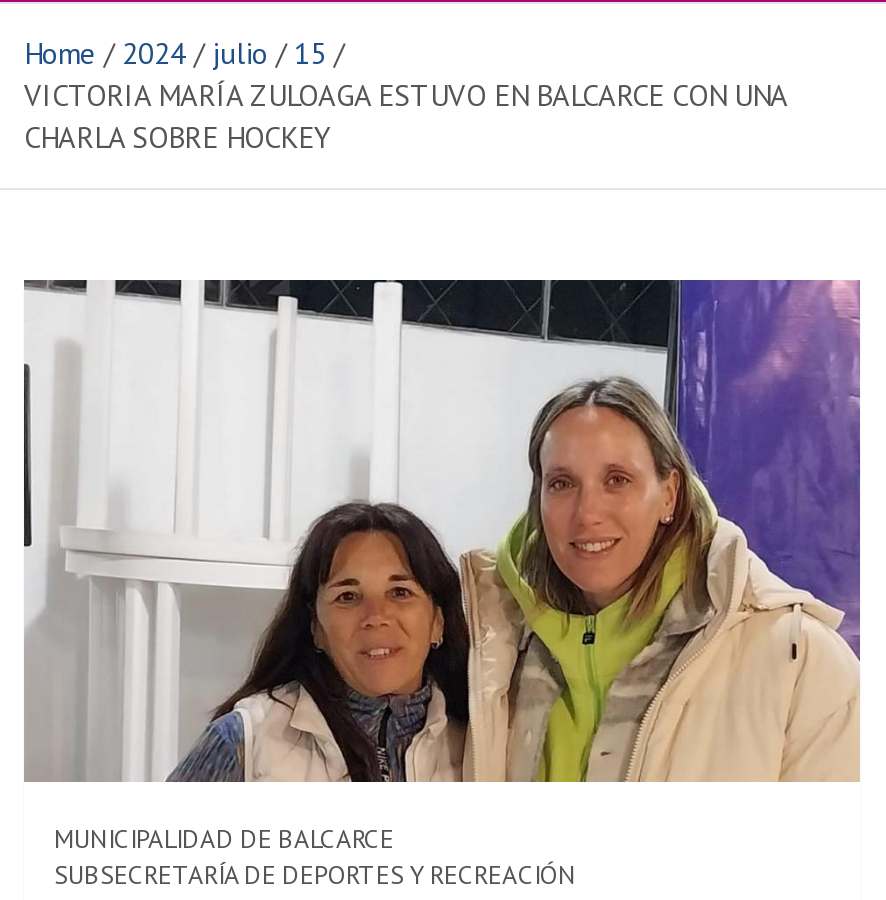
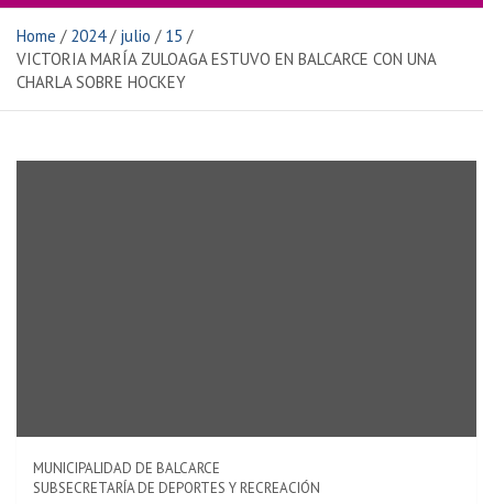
- [image]
